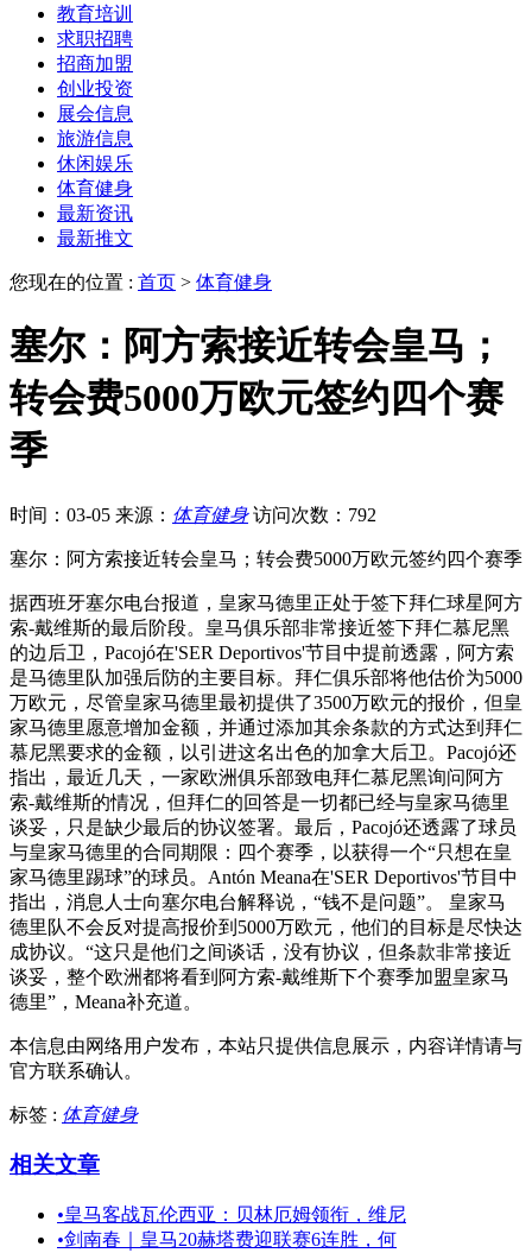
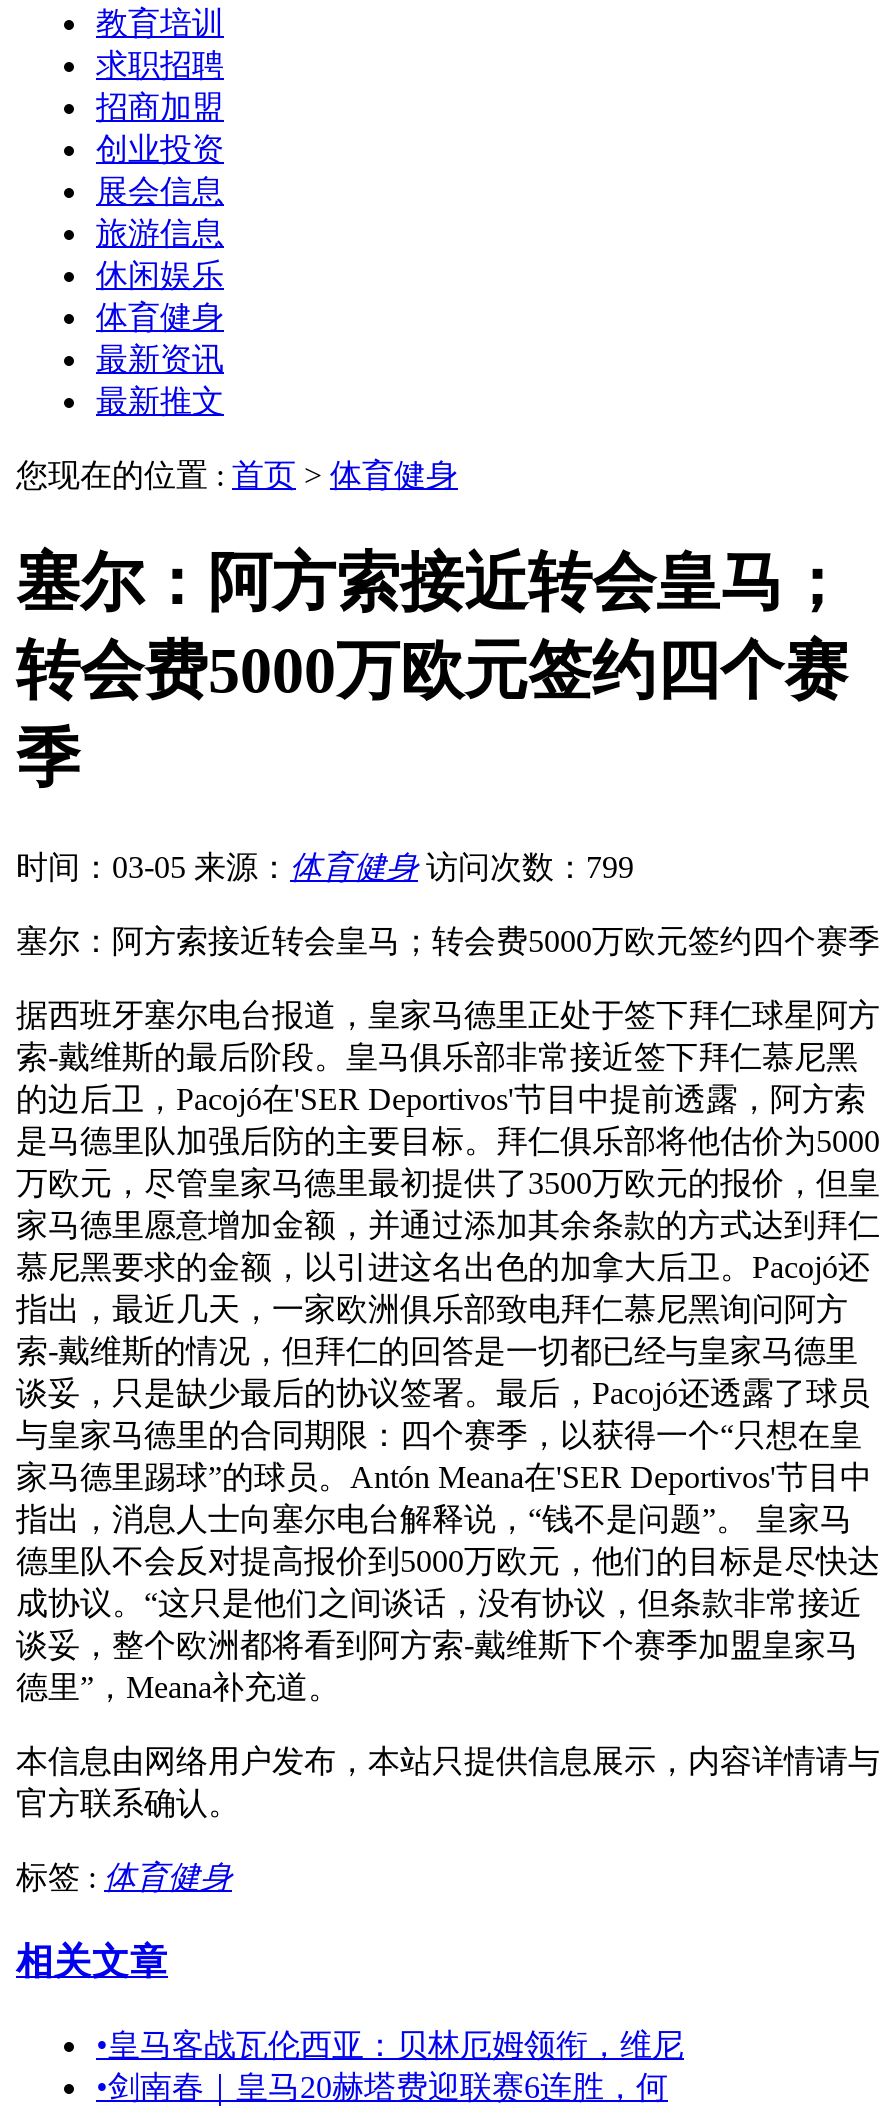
- 时间：03-05 来源：体育健身 访问次数：792
+ 时间：03-05 来源：体育健身 访问次数：799
